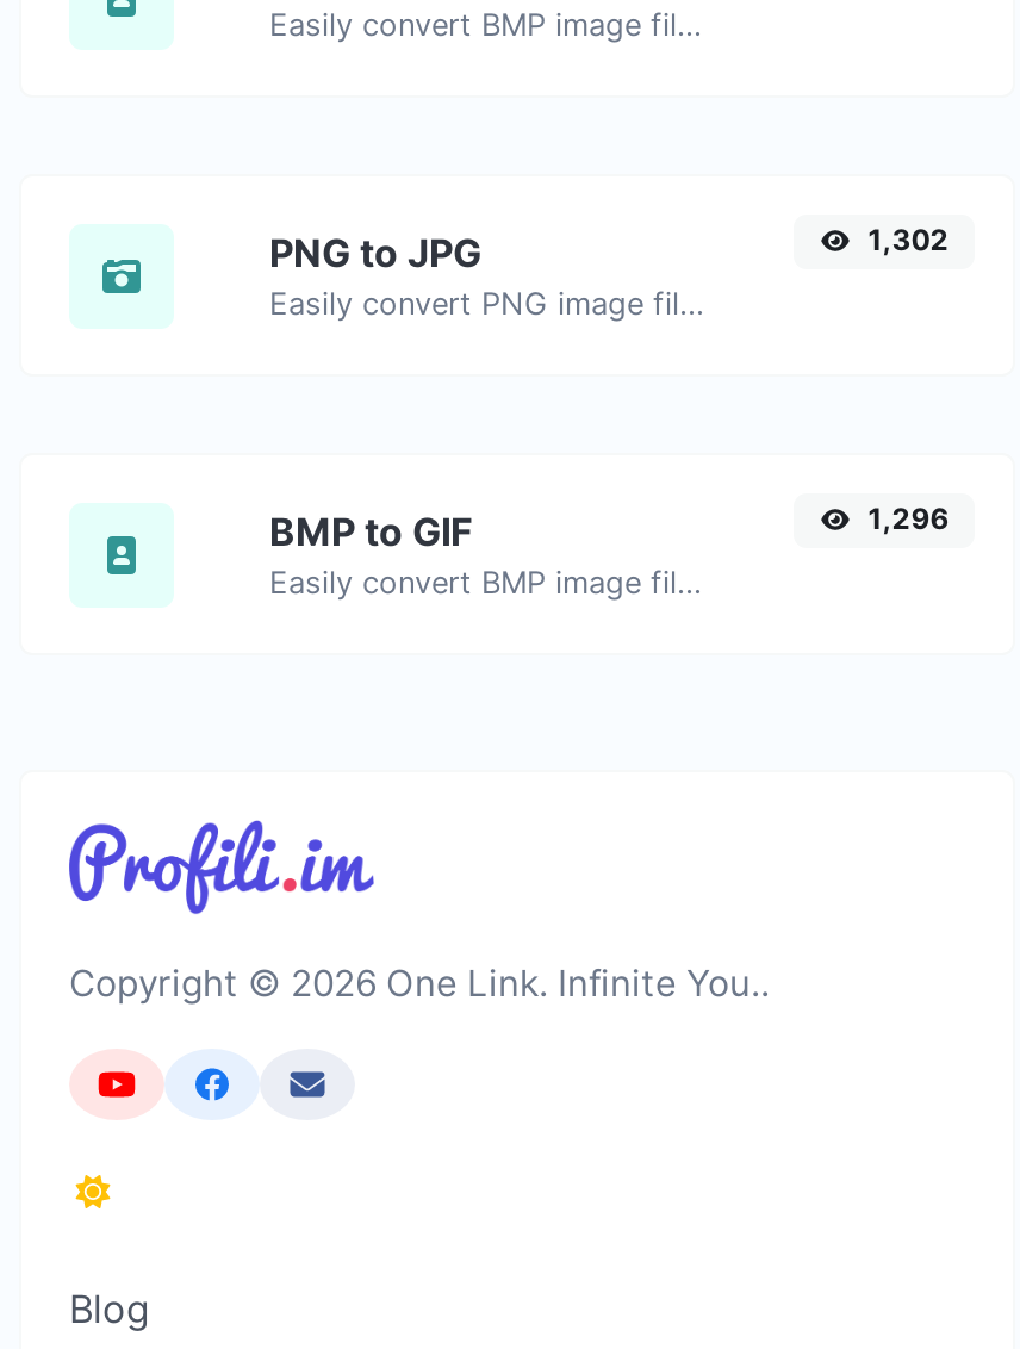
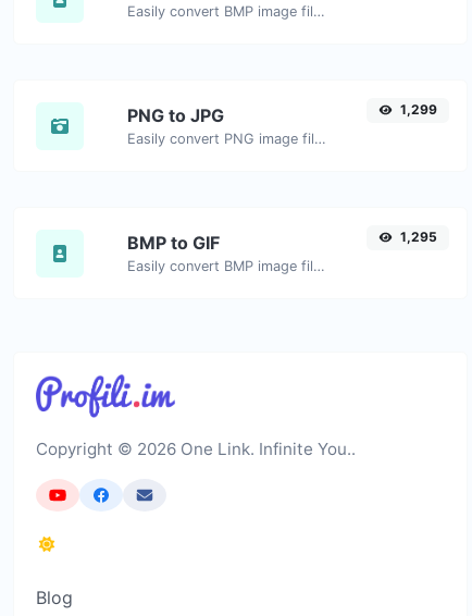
- 1,302
+ 1,299

- 1,296
+ 1,295
